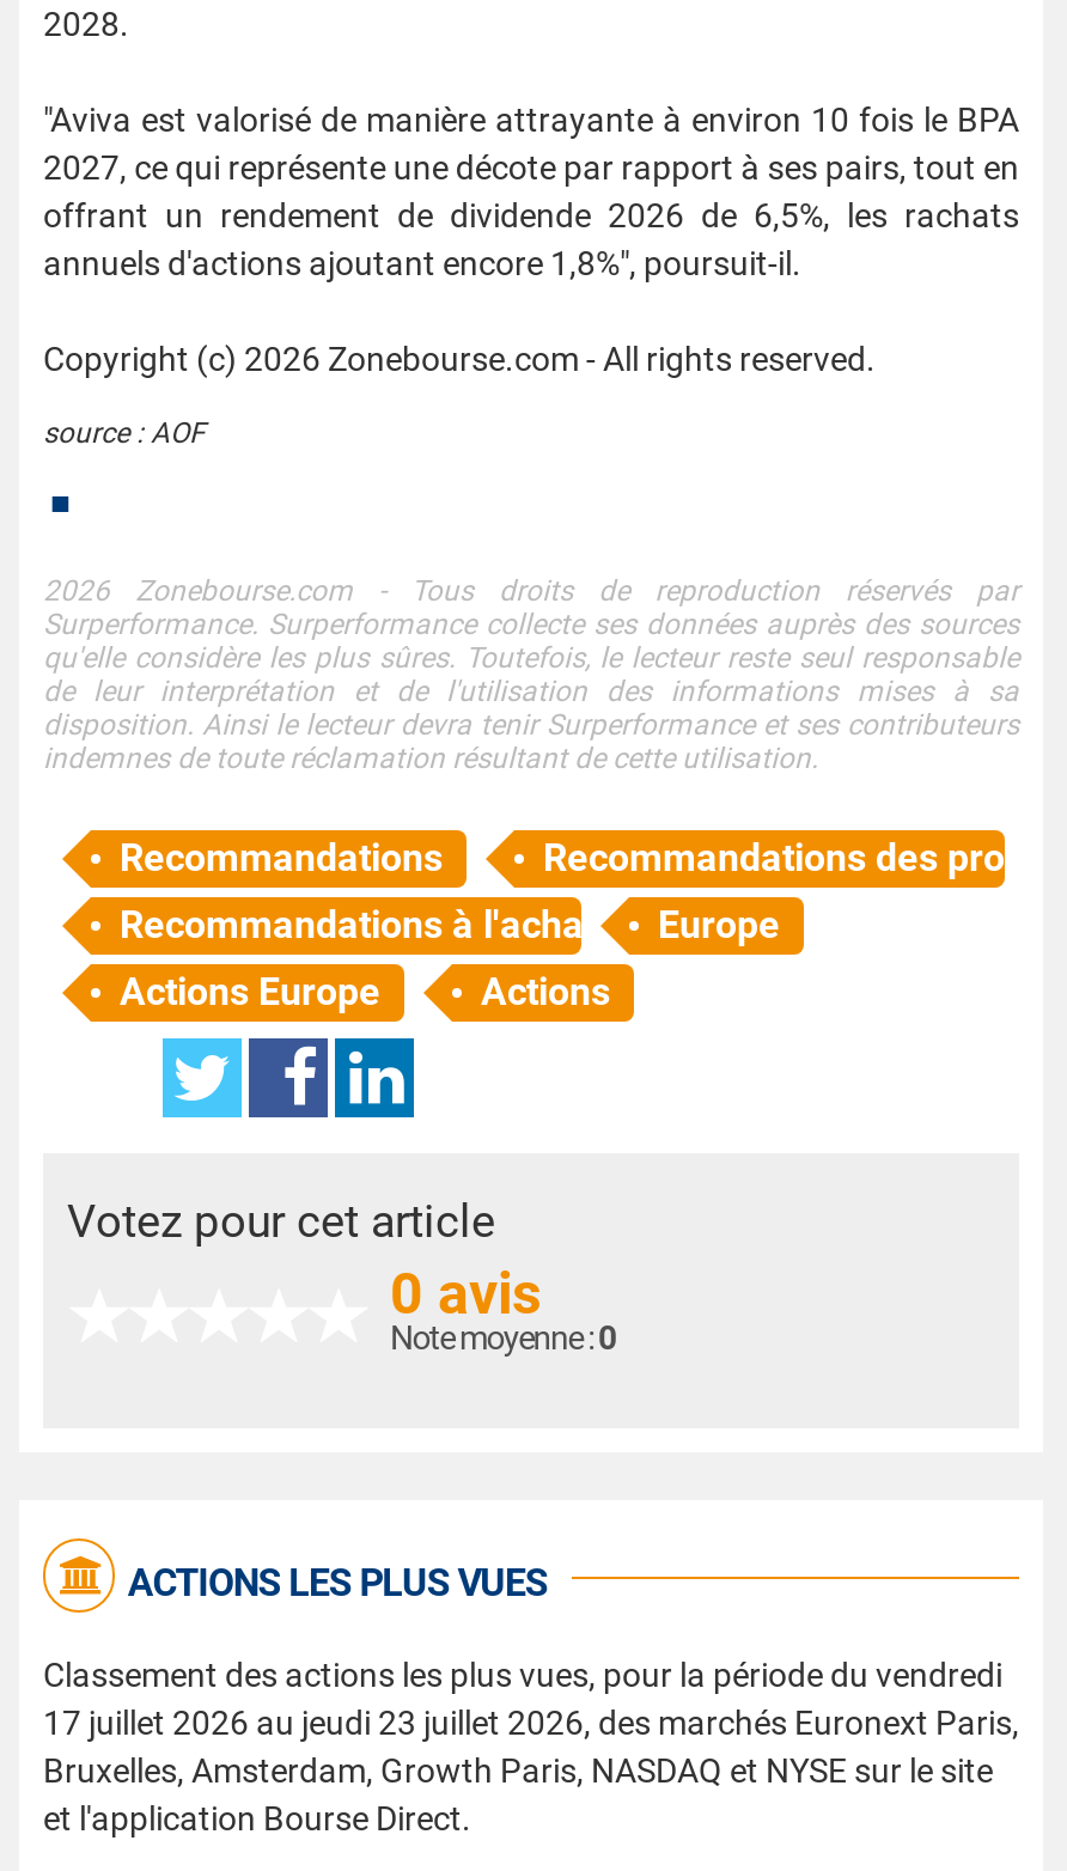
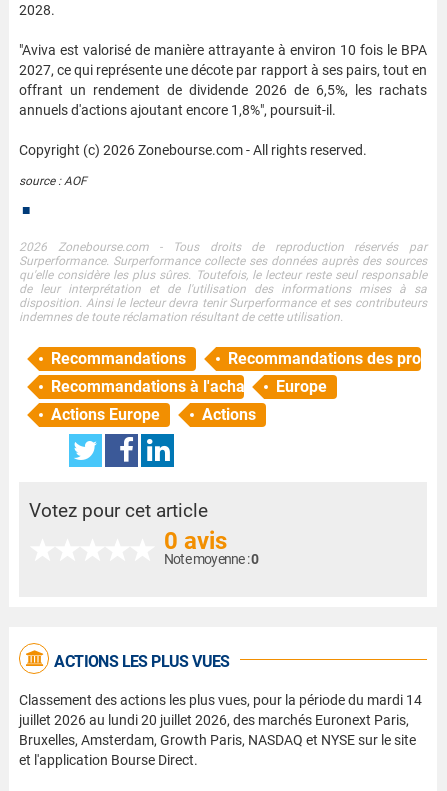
- Classement des actions les plus vues, pour la période du vendredi
- 17 juillet 2026 au jeudi 23 juillet 2026, des marchés Euronext Paris,
+ Classement des actions les plus vues, pour la période du mardi 14
+ juillet 2026 au lundi 20 juillet 2026, des marchés Euronext Paris,
